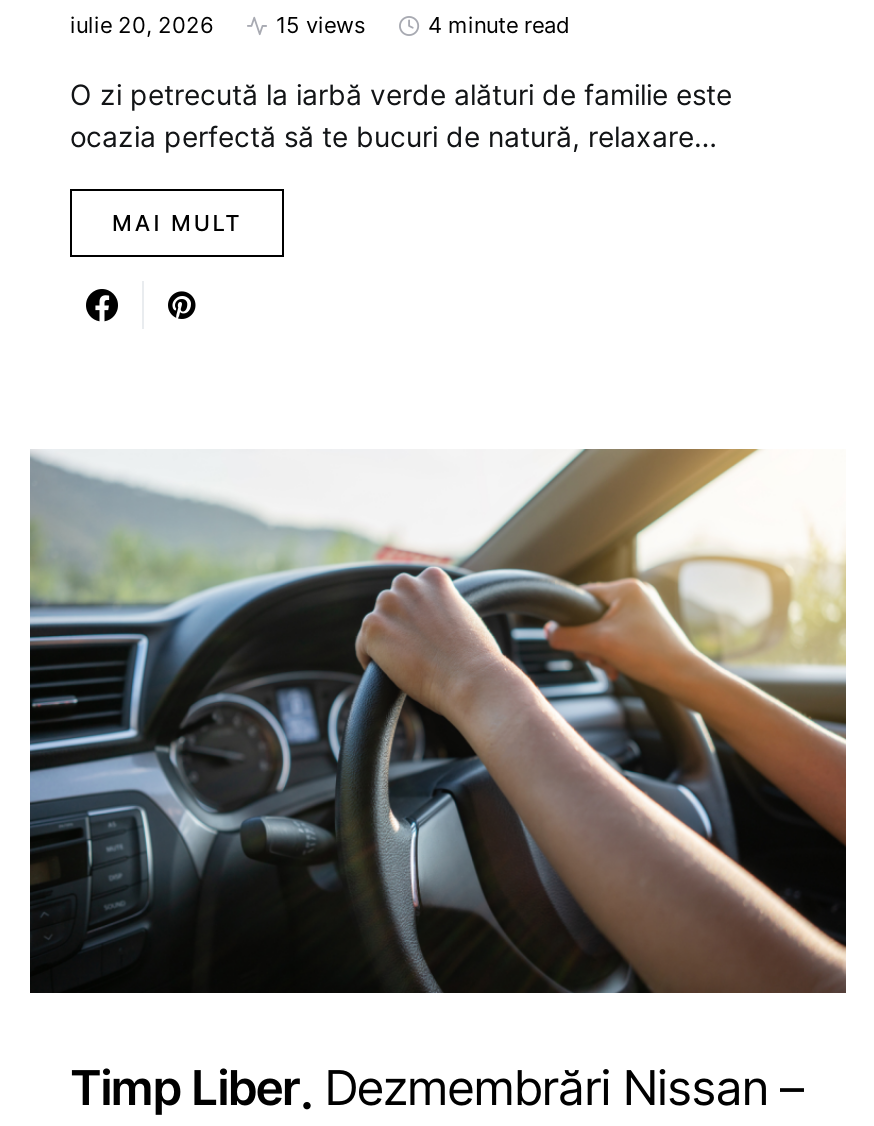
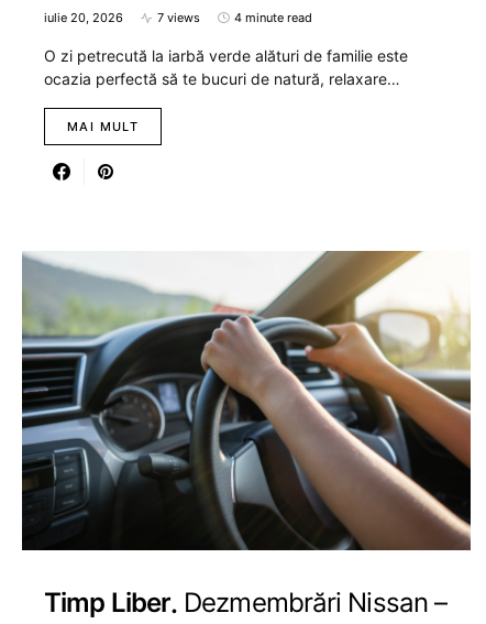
- 15 views
+ 7 views
